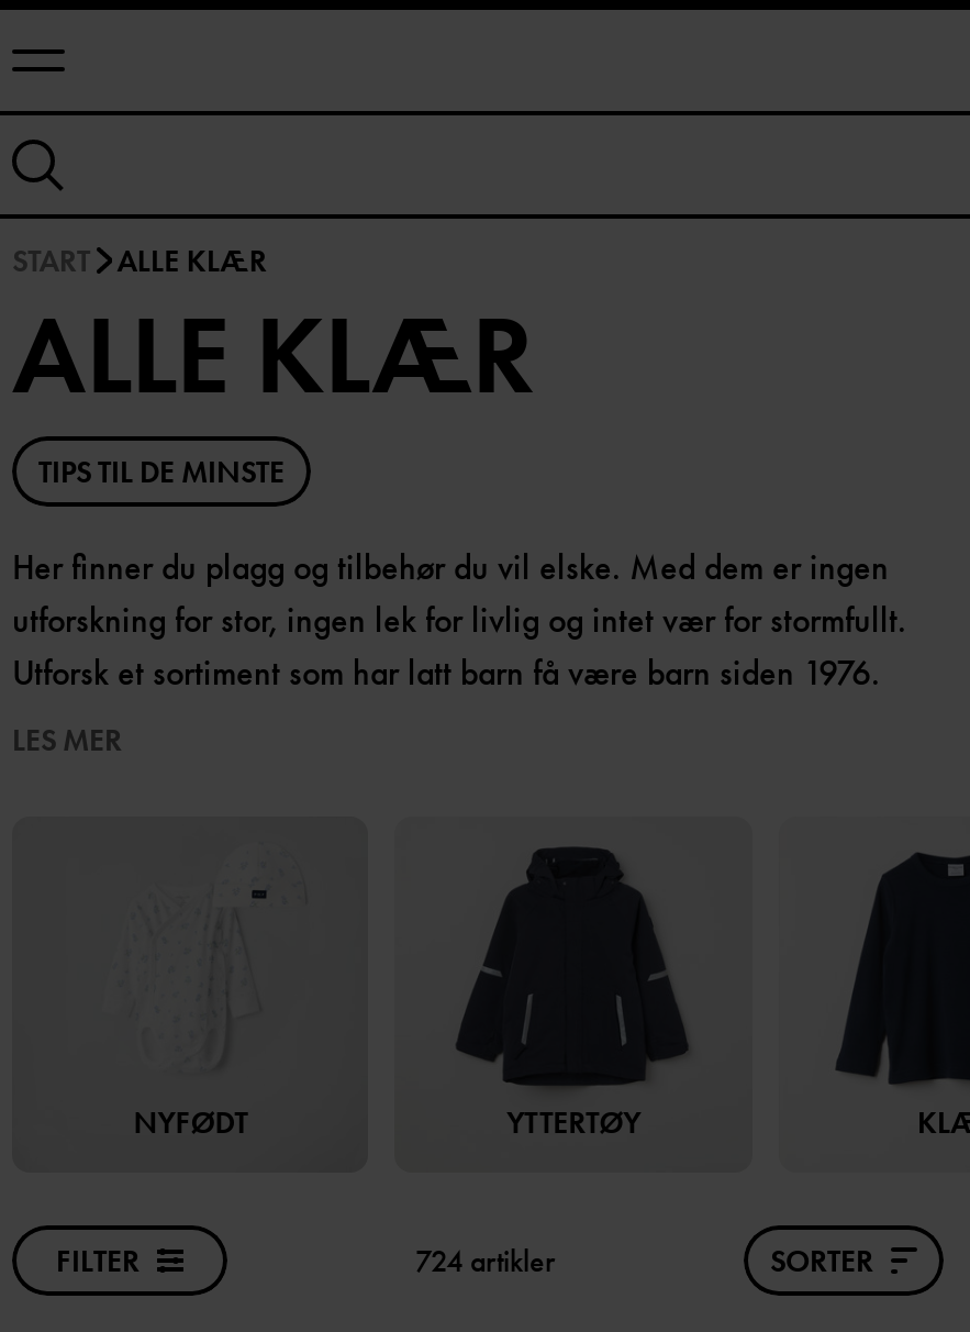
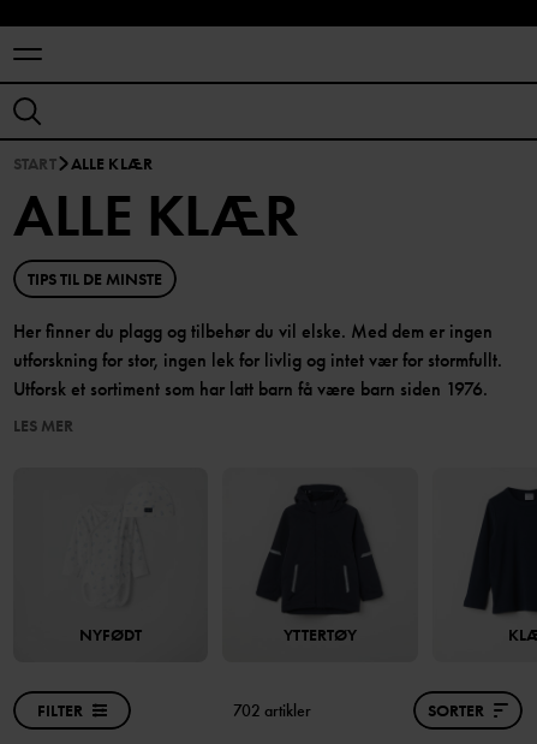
- 724 artikler
+ 702 artikler
